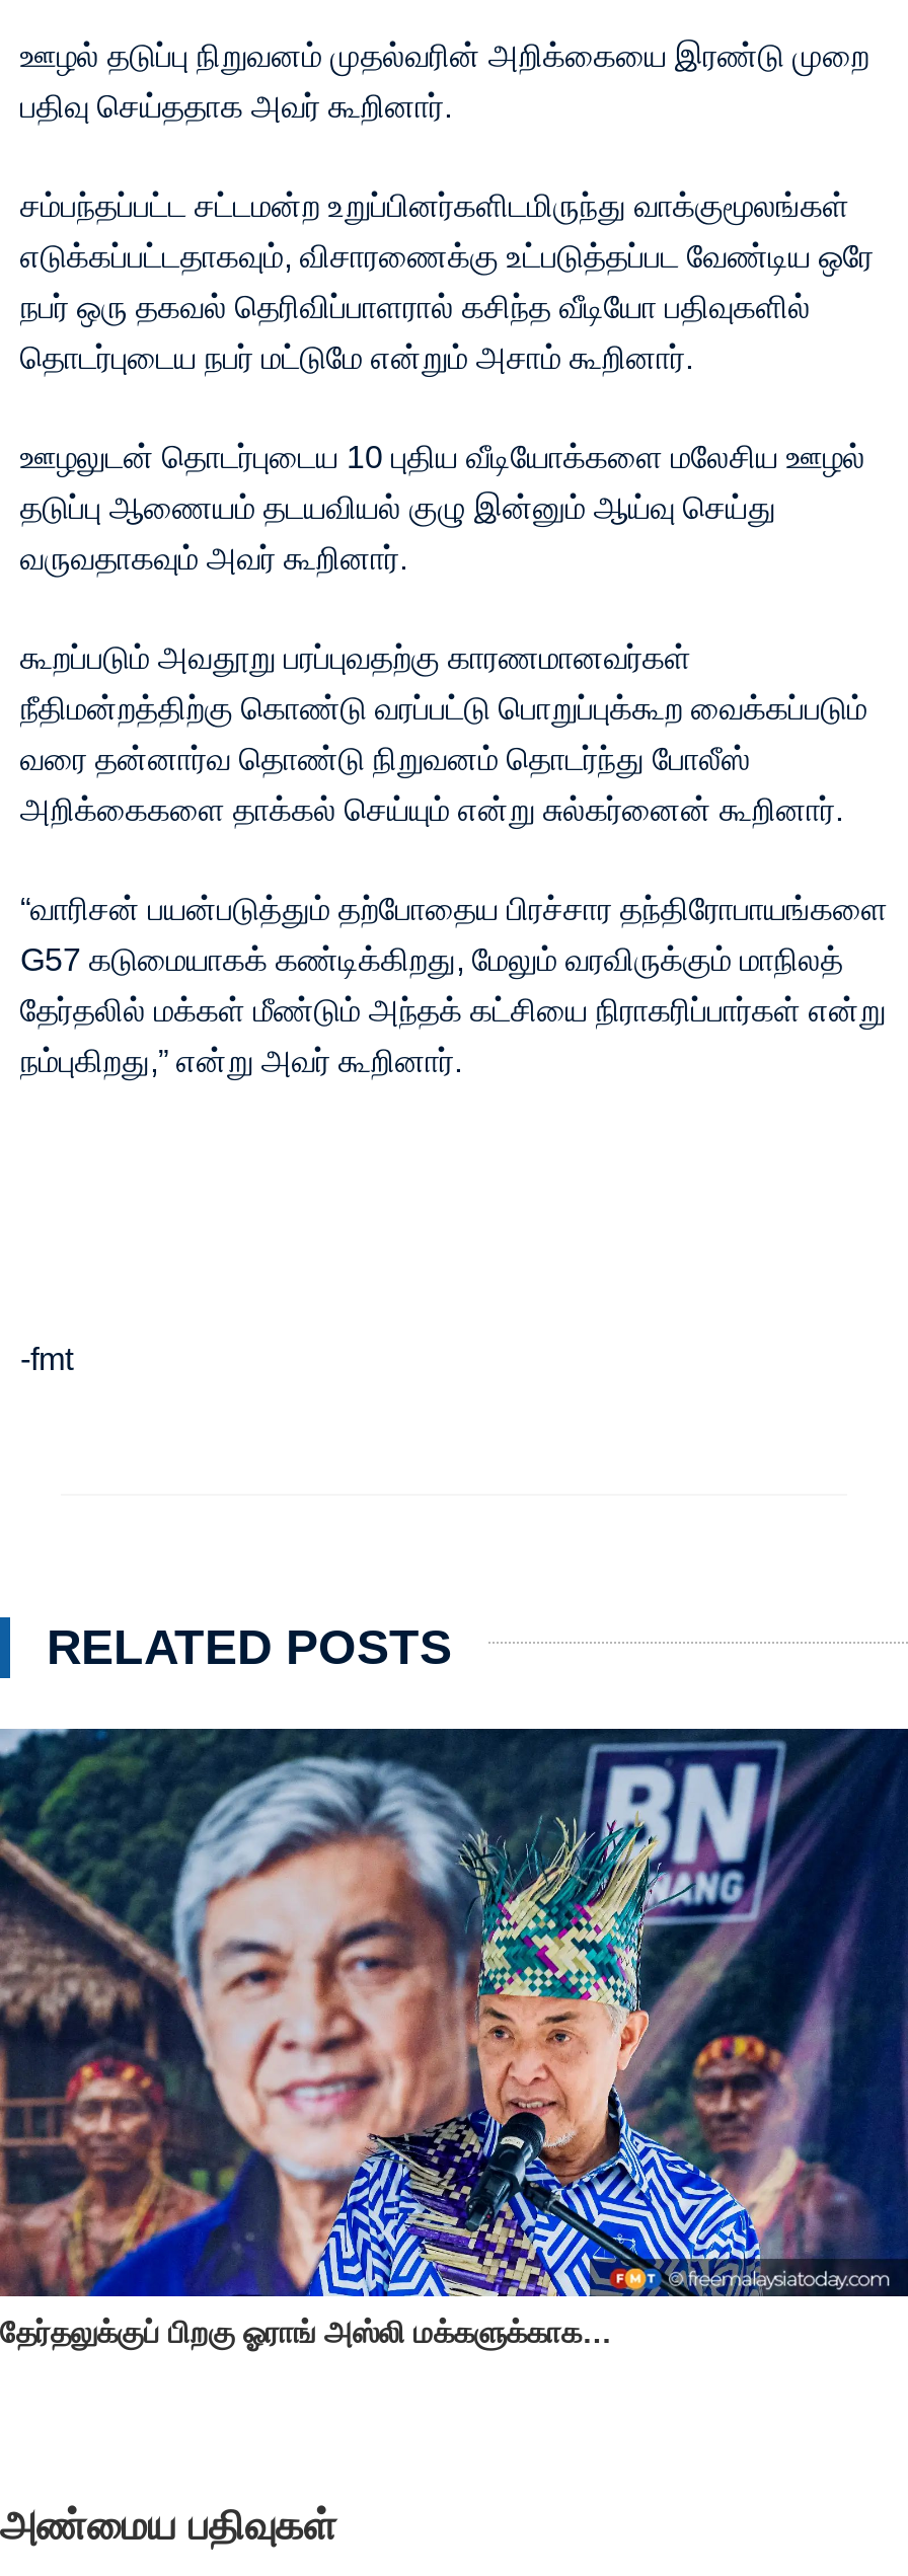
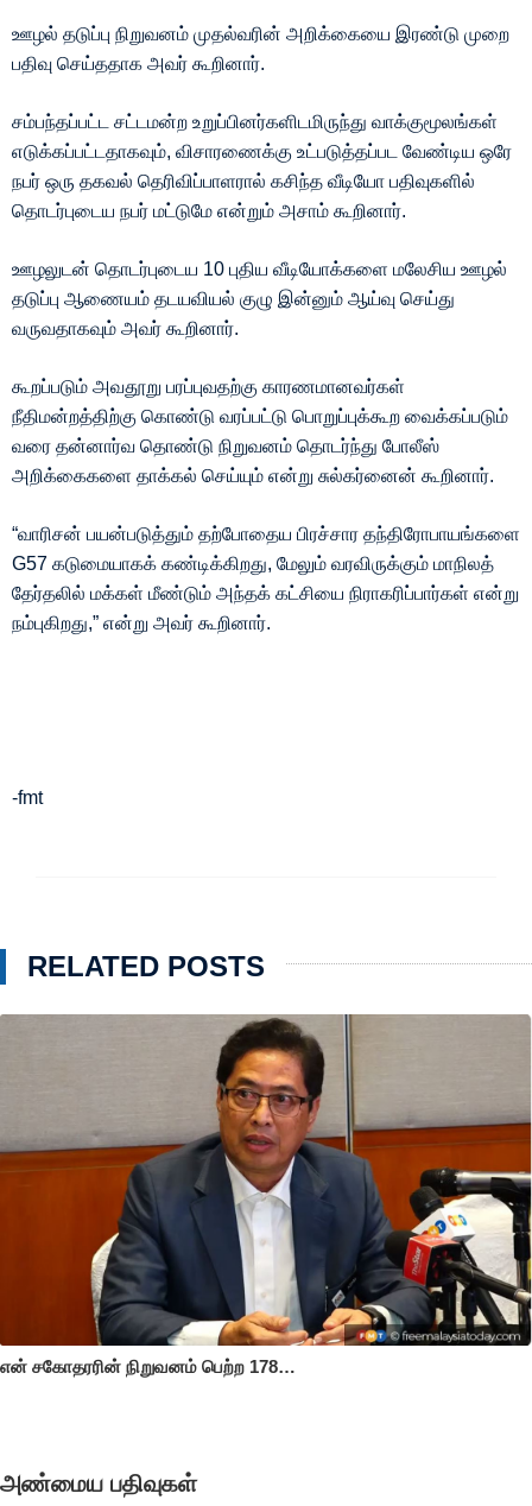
- [image]
- தேர்தலுக்குப் பிறகு ஓராங் அஸ்லி மக்களுக்காக…
+ [image]
+ என் சகோதரரின் நிறுவனம் பெற்ற 178…
